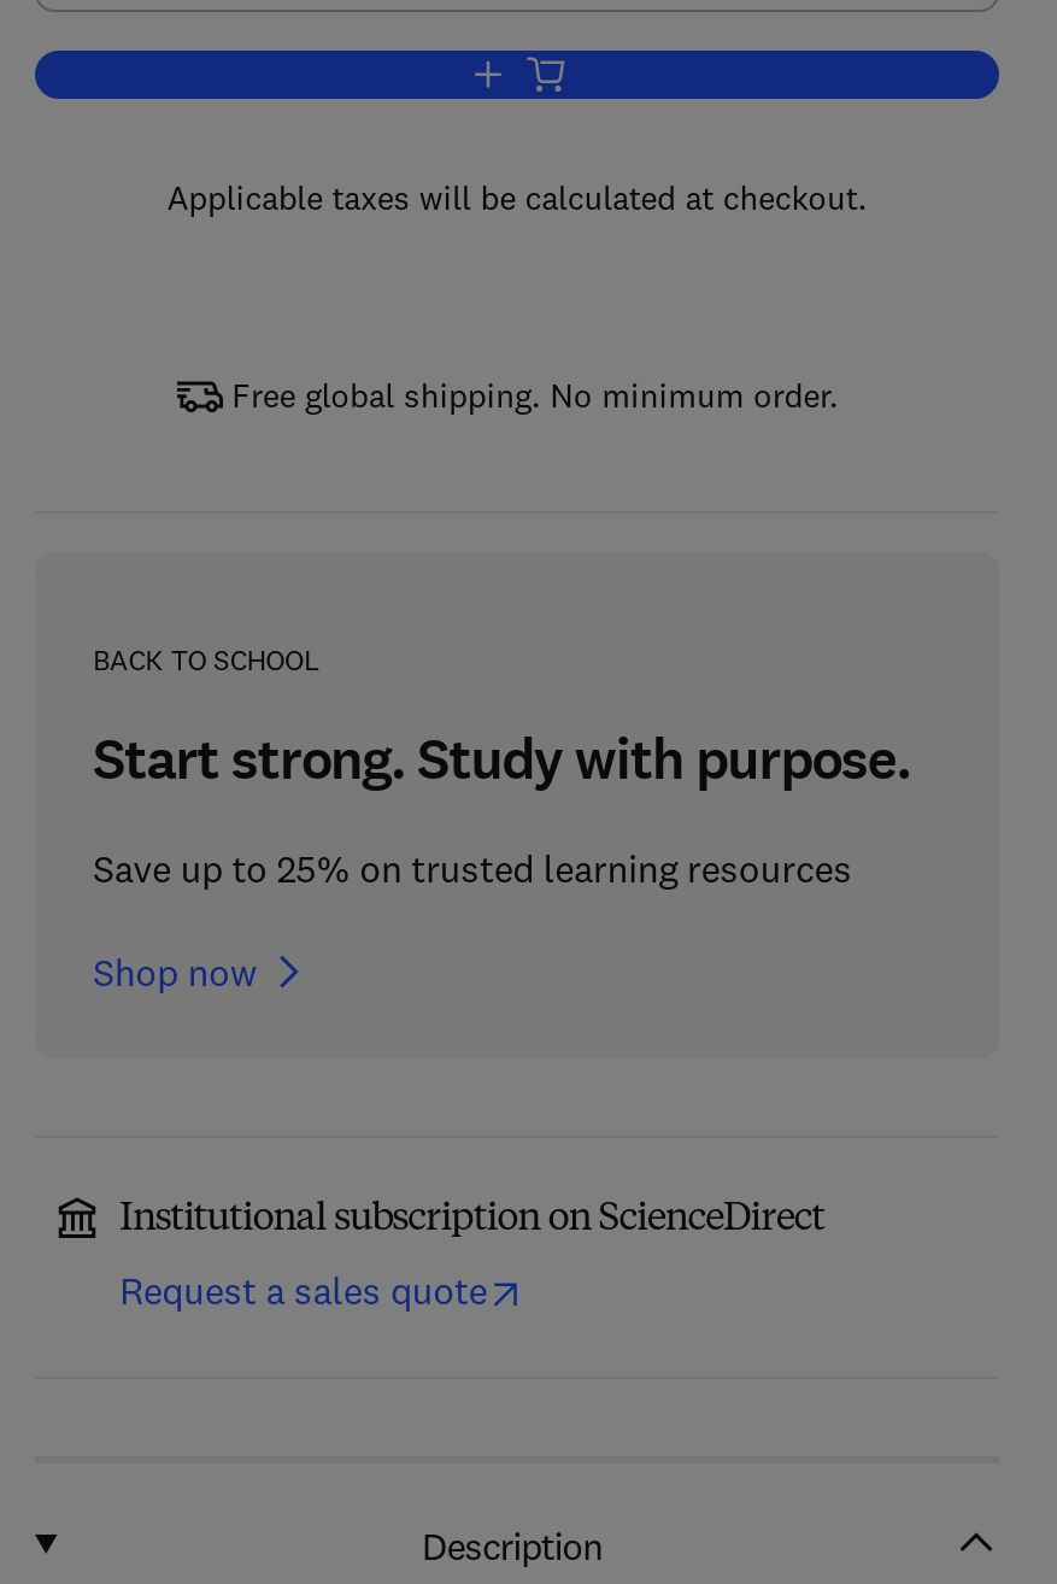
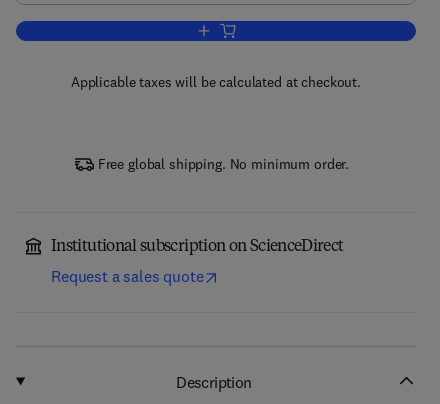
- BACK TO SCHOOL
- Start strong. Study with purpose.
- Save up to 25% on trusted learning resources
- Shop now
